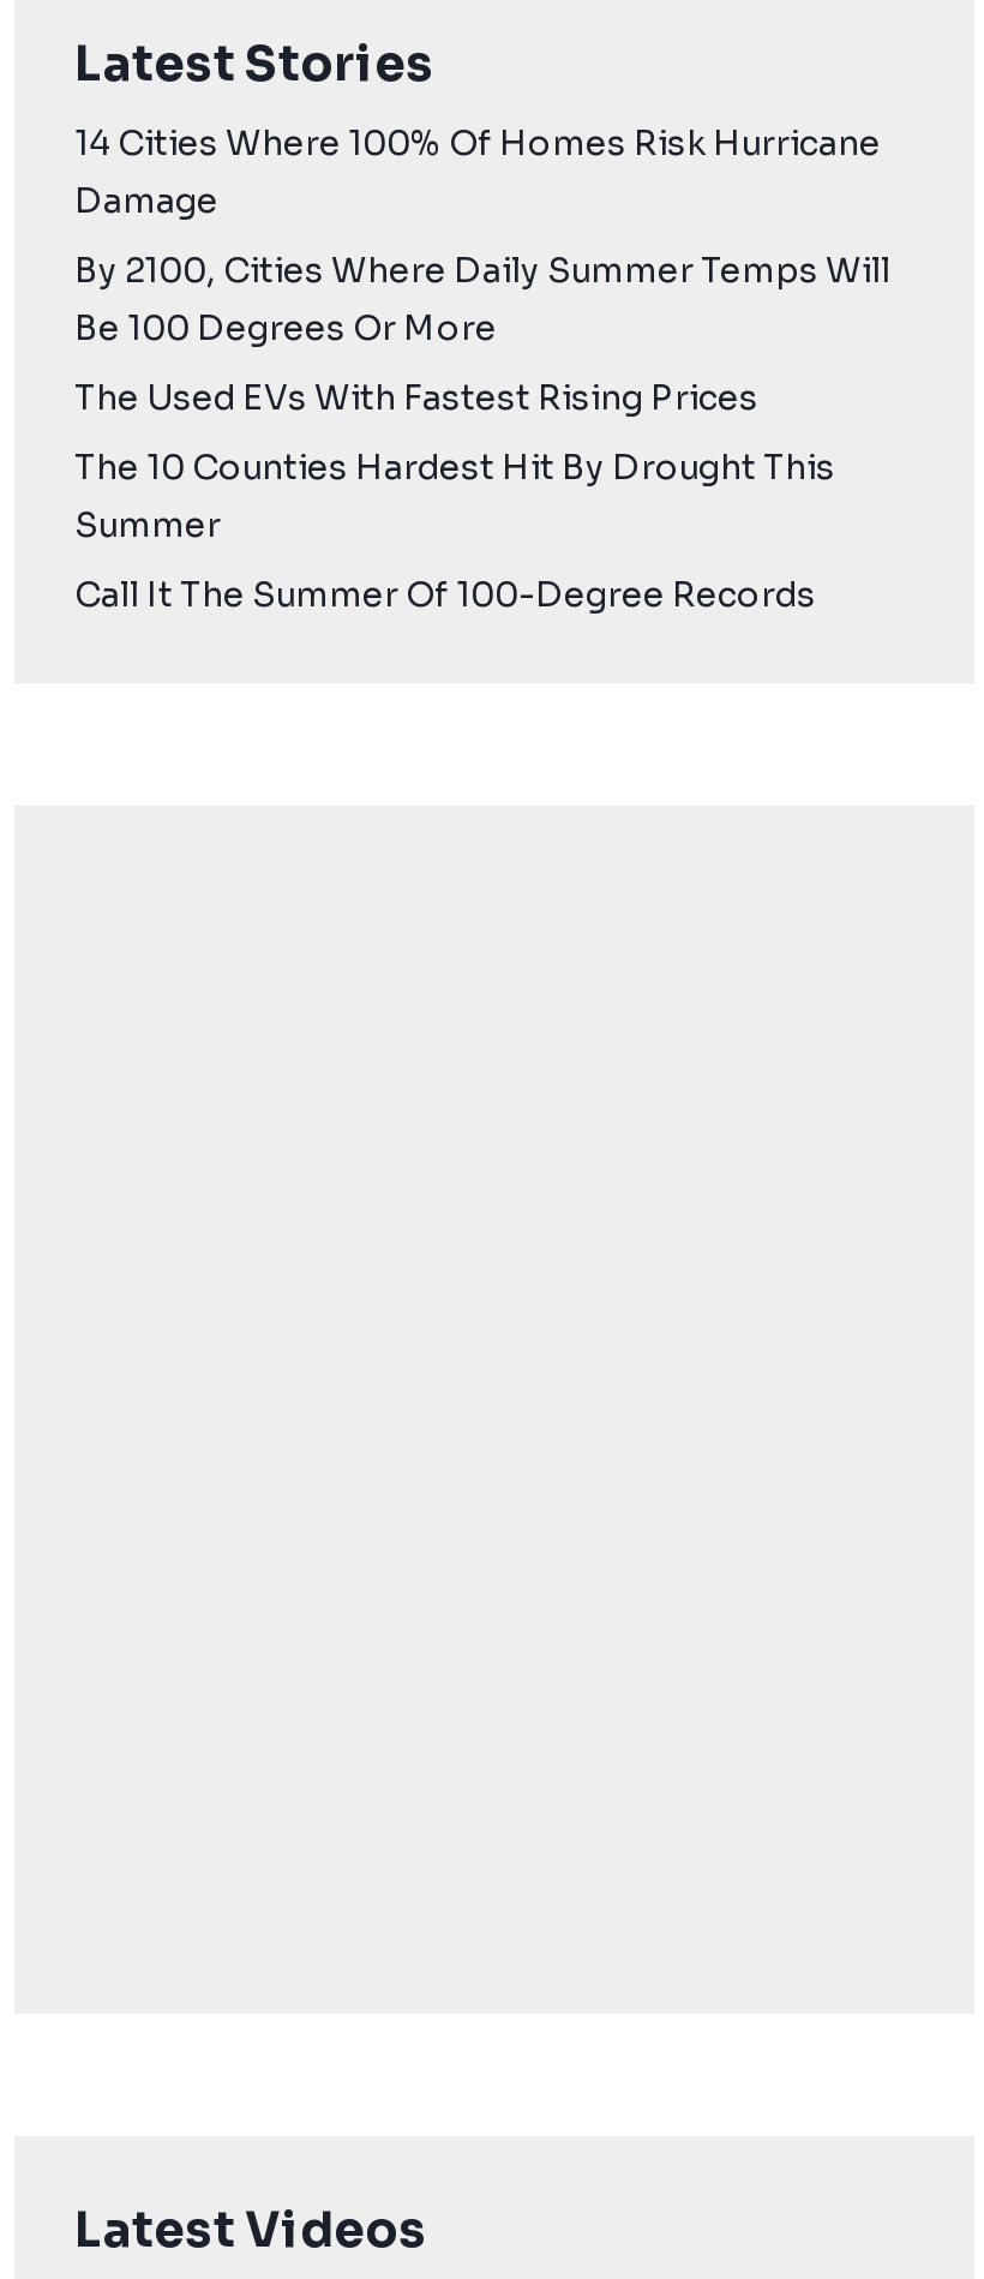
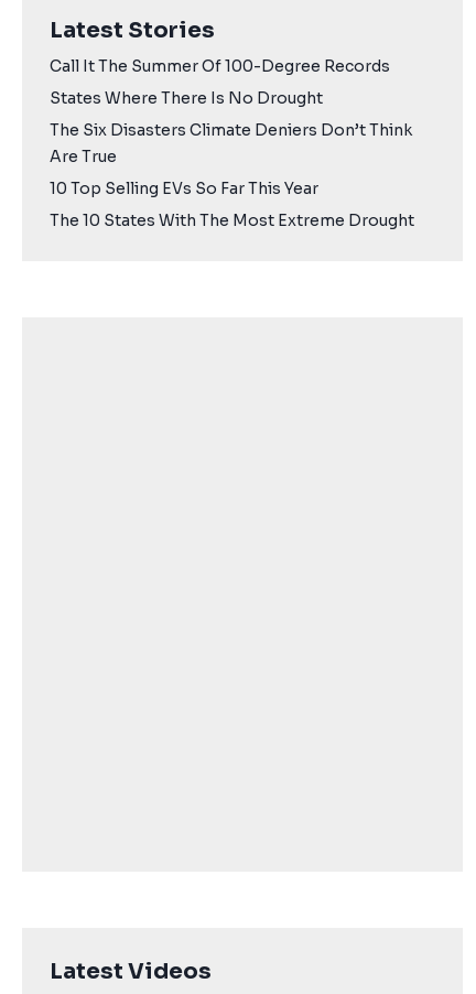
- 14 Cities Where 100% Of Homes Risk Hurricane
- Damage
- By 2100, Cities Where Daily Summer Temps Will
- Be 100 Degrees Or More
- The Used EVs With Fastest Rising Prices
- The 10 Counties Hardest Hit By Drought This
- Summer

moved up: Call It The Summer Of 100-Degree Records

+ States Where There Is No Drought
+ The Six Disasters Climate Deniers Don’t Think
+ Are True
+ 10 Top Selling EVs So Far This Year
+ The 10 States With The Most Extreme Drought
